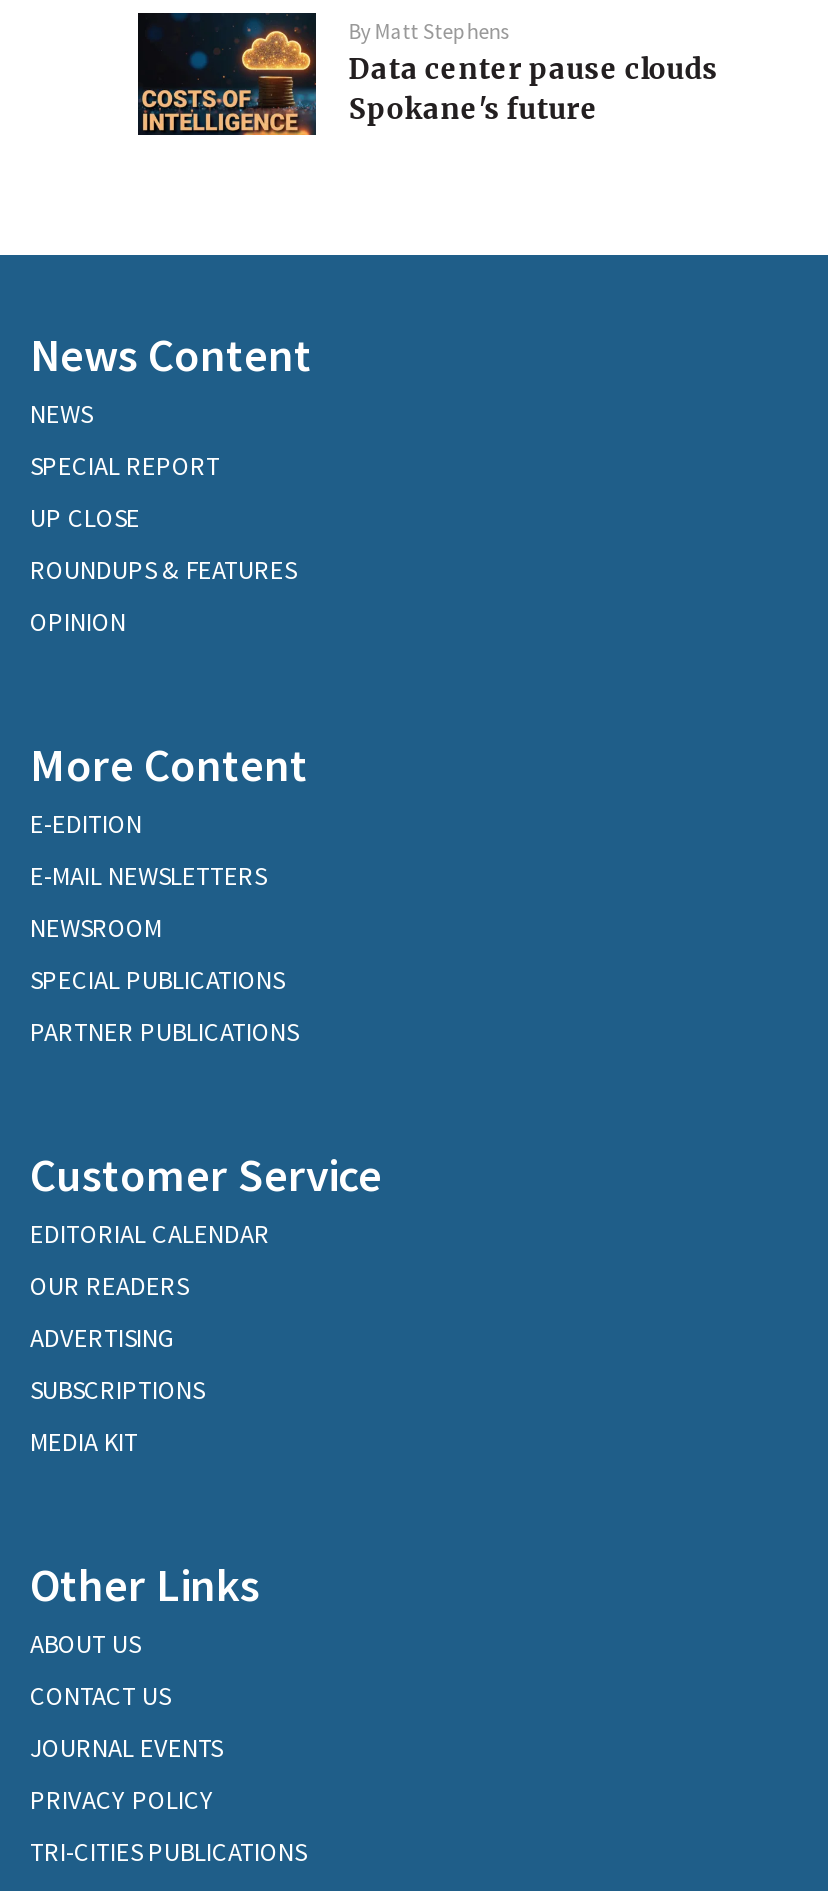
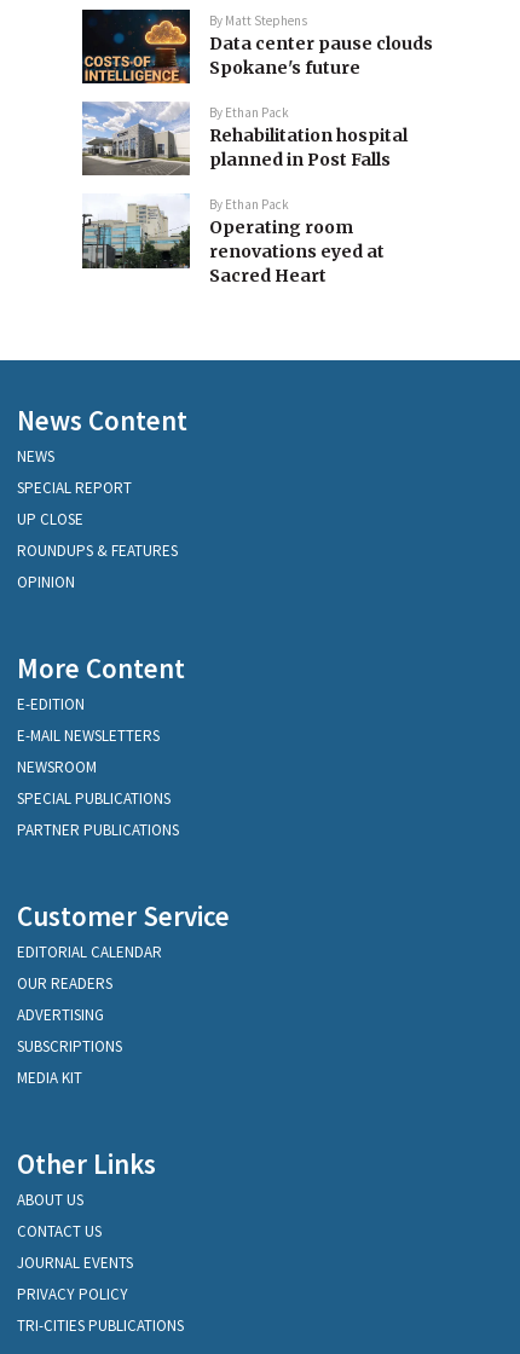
+ [image]
+ By Ethan Pack
+ Rehabilitation hospital
+ planned in Post Falls
+ By Ethan Pack
+ Operating room
+ renovations eyed at
+ Sacred Heart

+ [image]
